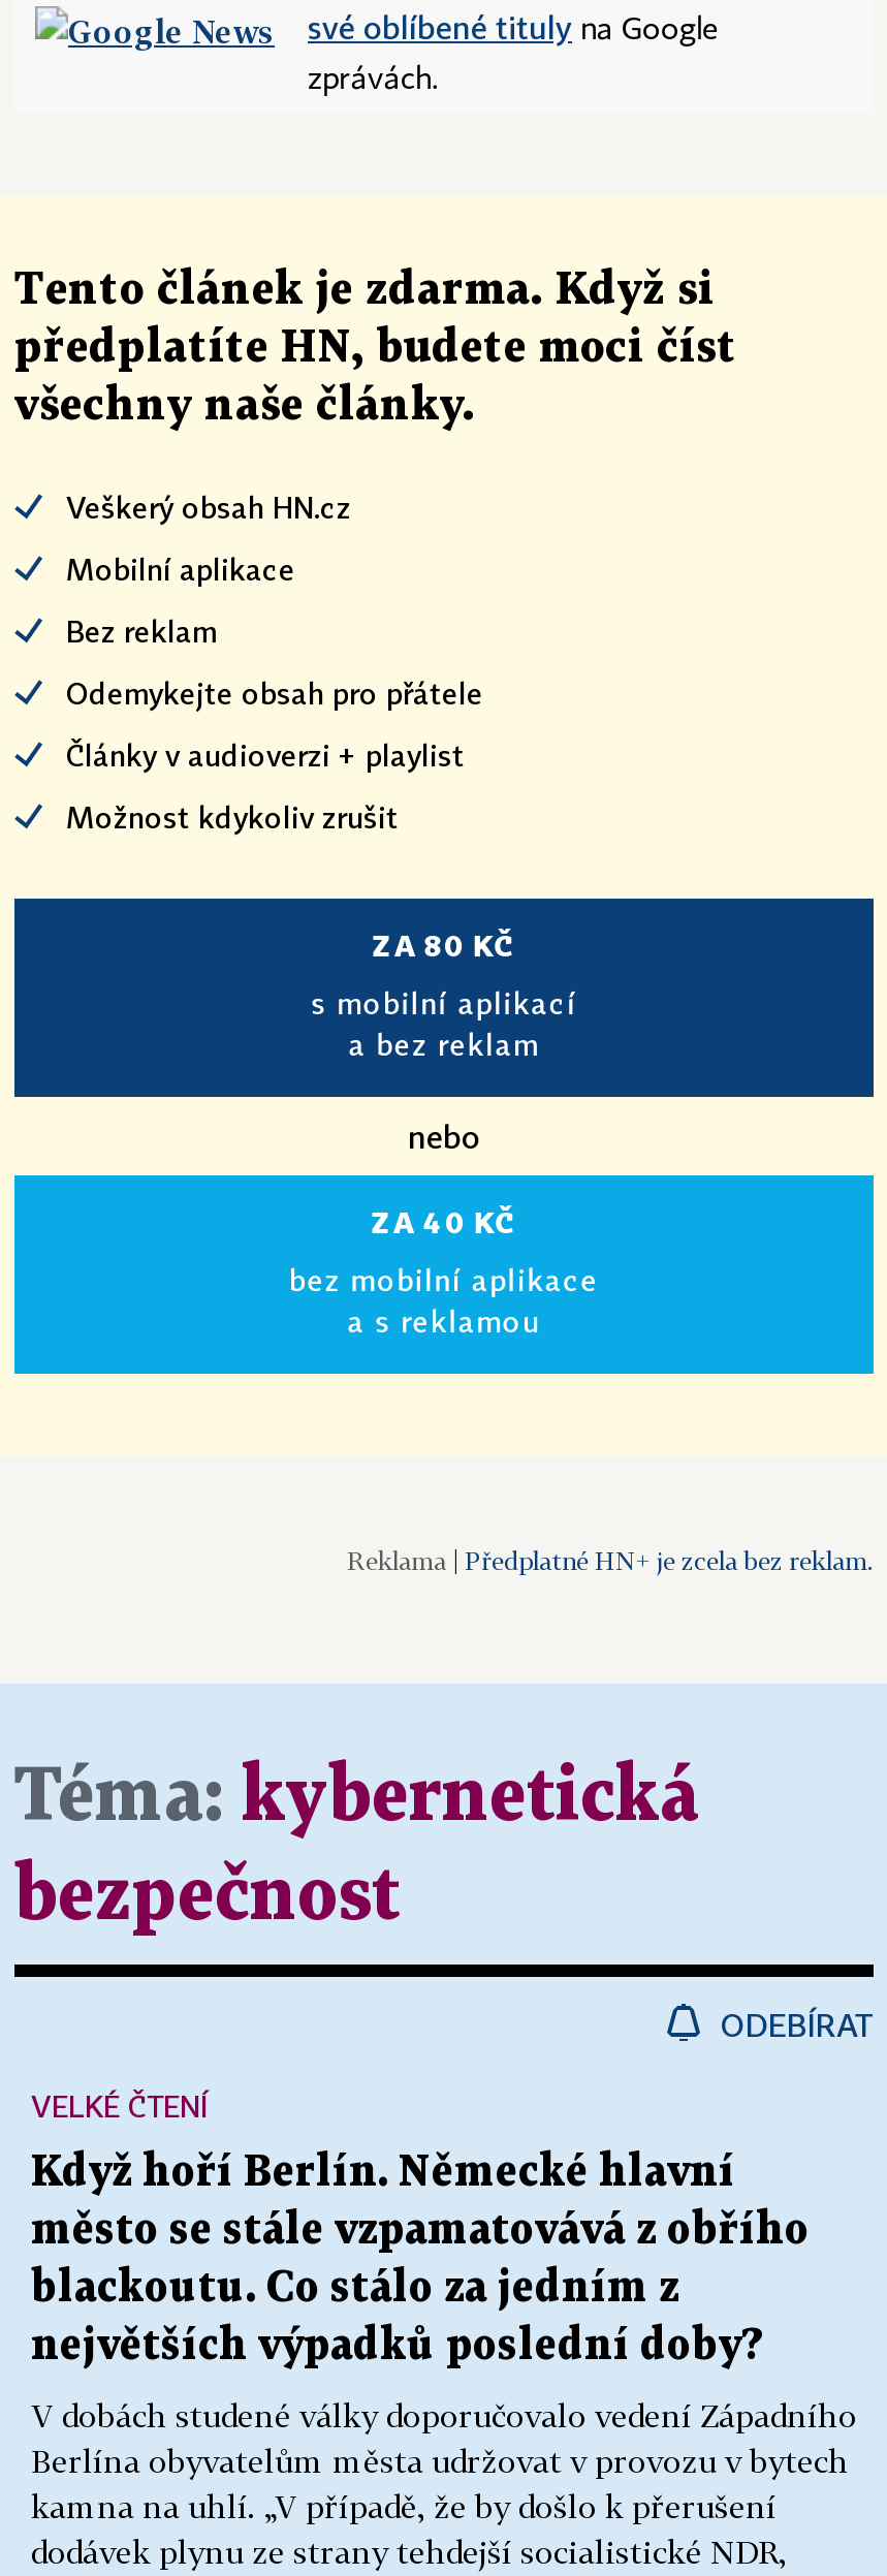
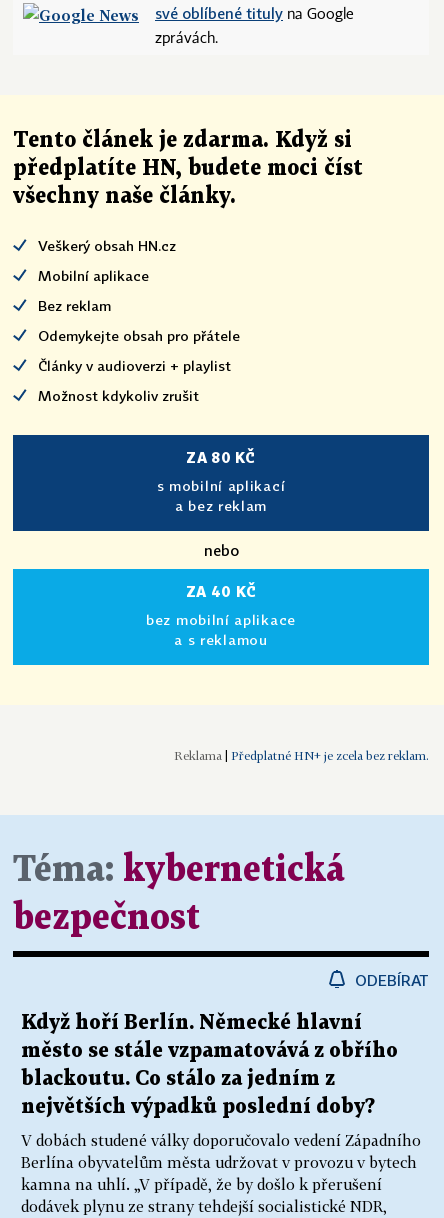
- VELKÉ ČTENÍ
